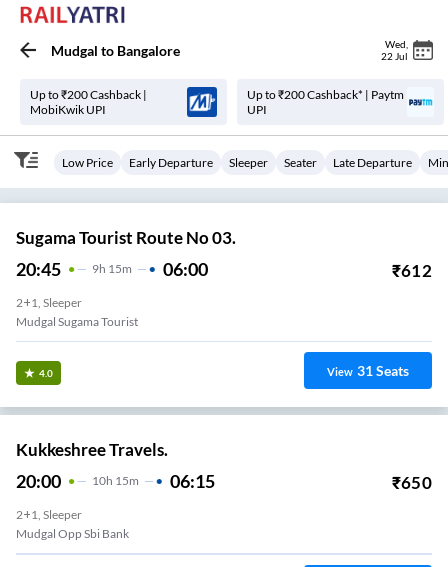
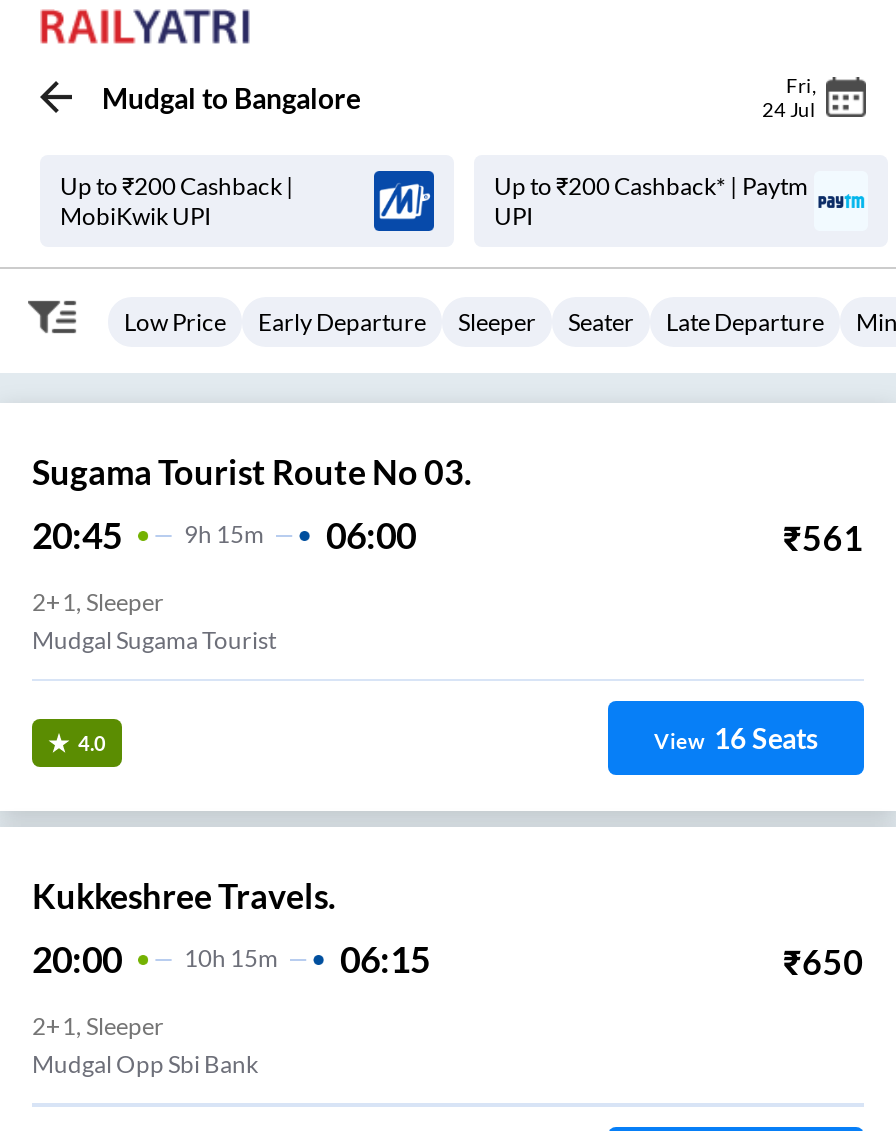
- Wed
- 22 Jul
+ Fri
+ 24 Jul

- ₹612
+ ₹561

- View 31 Seats
+ View 16 Seats
